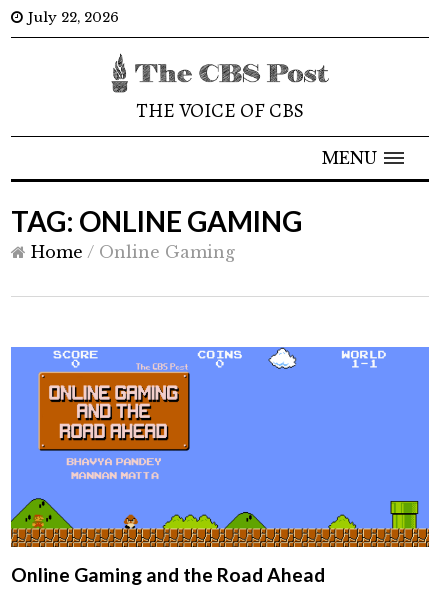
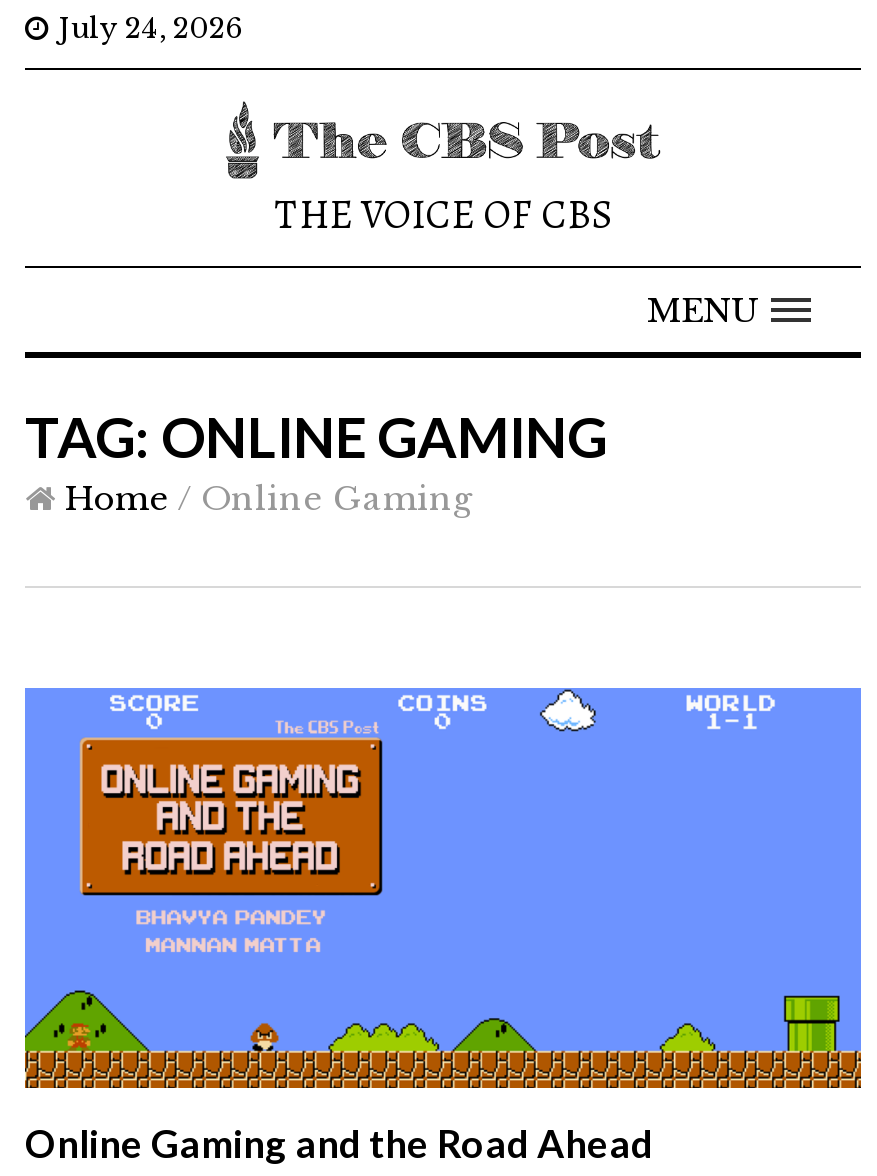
- July 22, 2026
+ July 24, 2026
